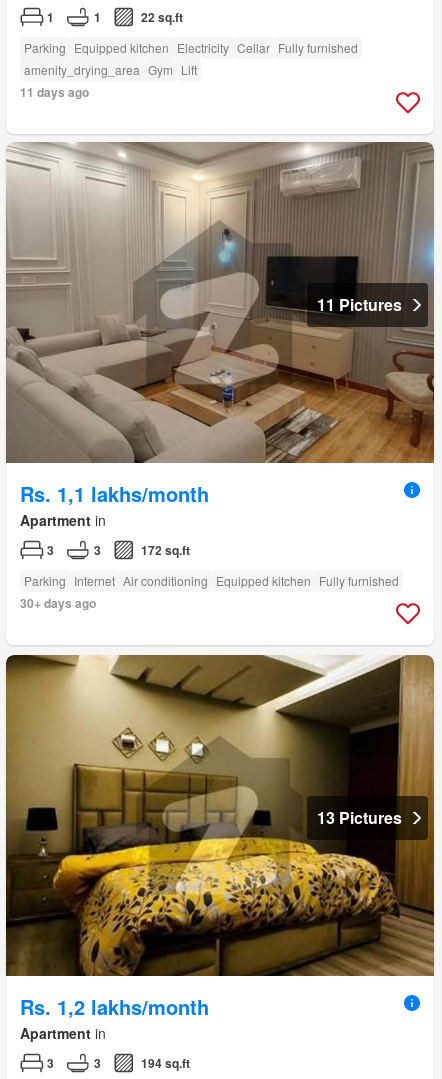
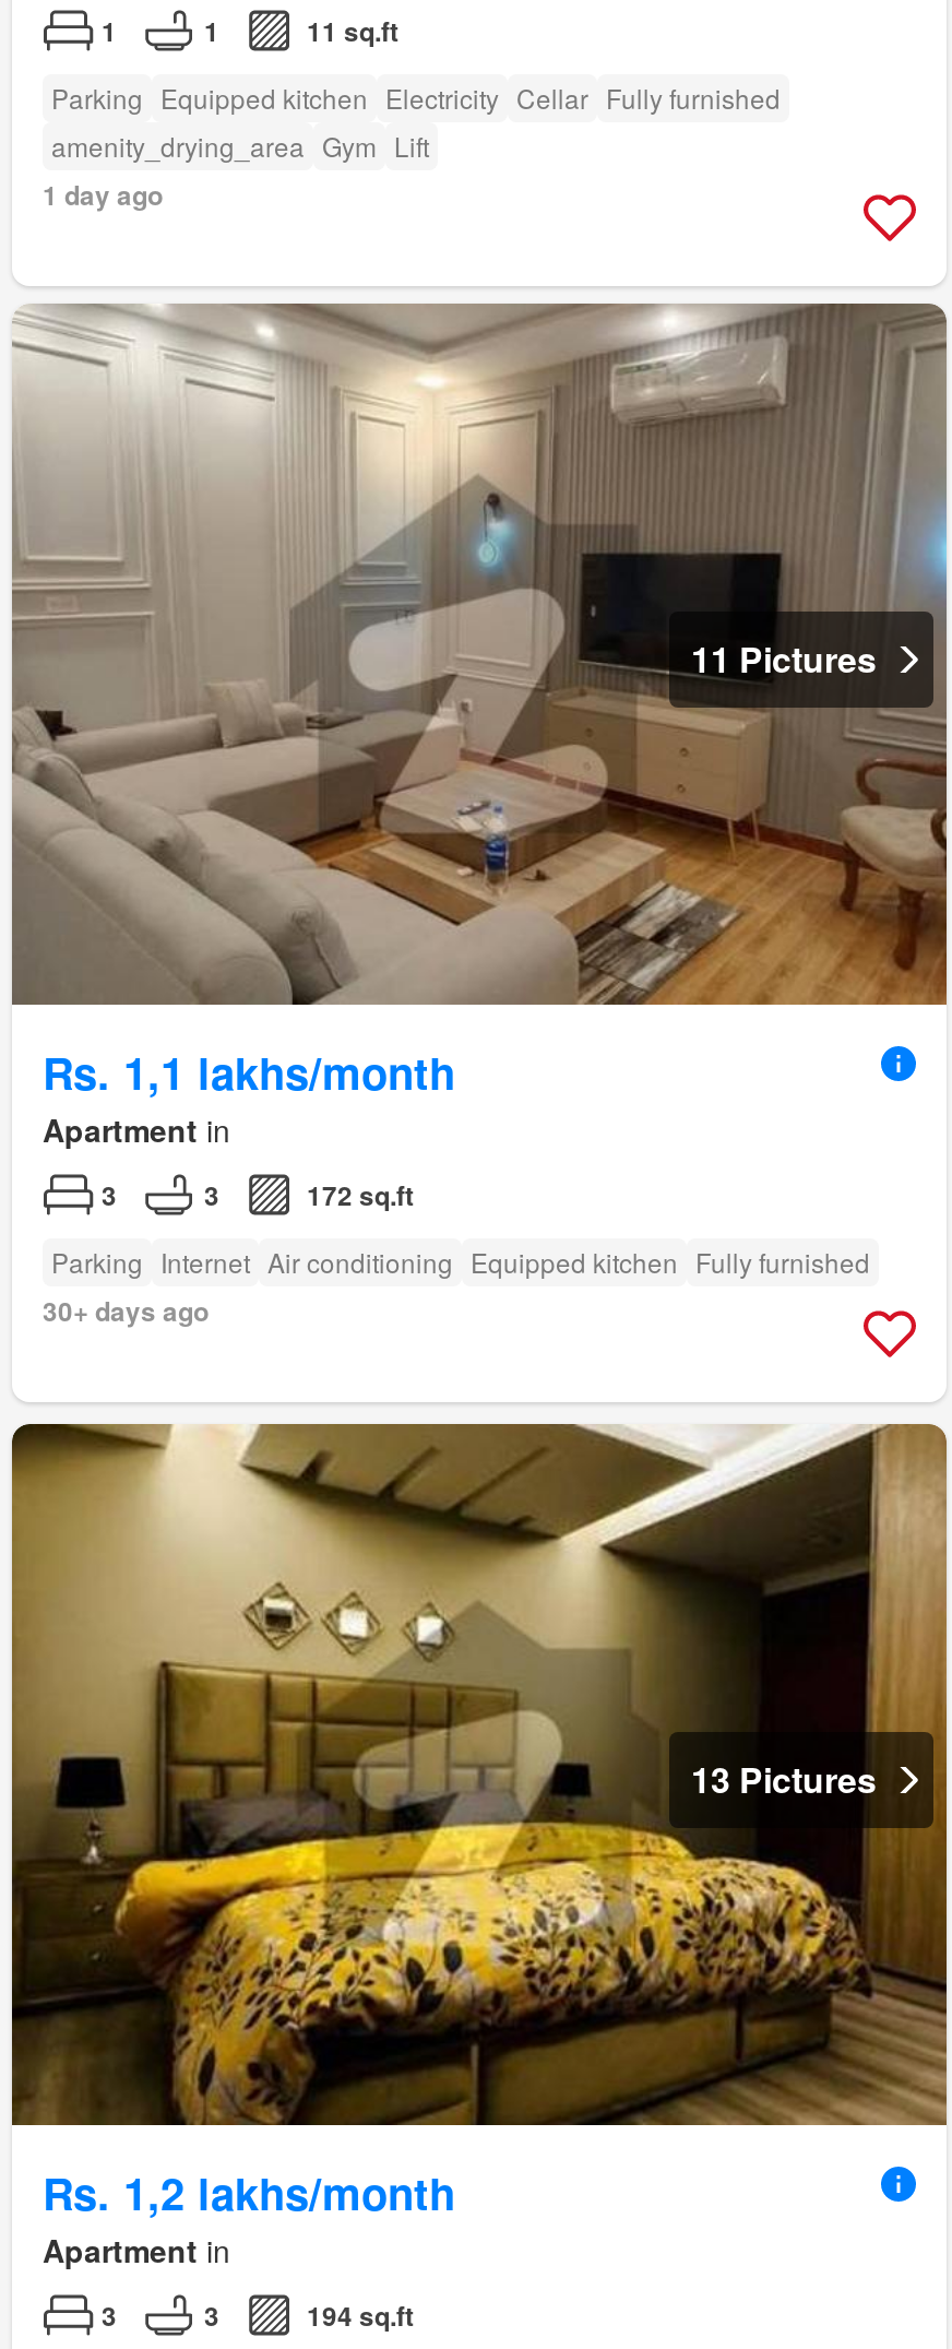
- 22 sq.ft
+ 11 sq.ft

- 11 days ago
+ 1 day ago
